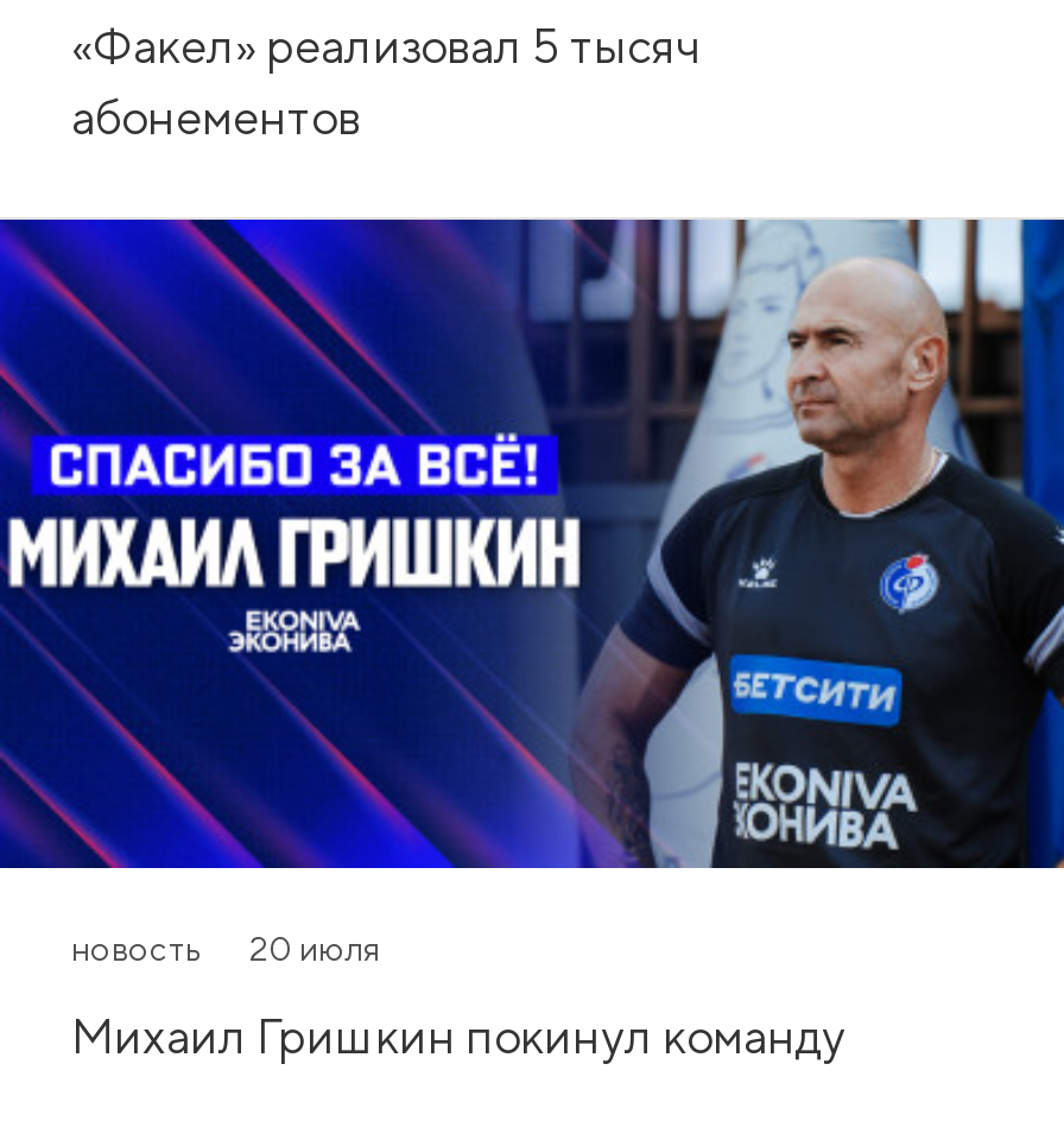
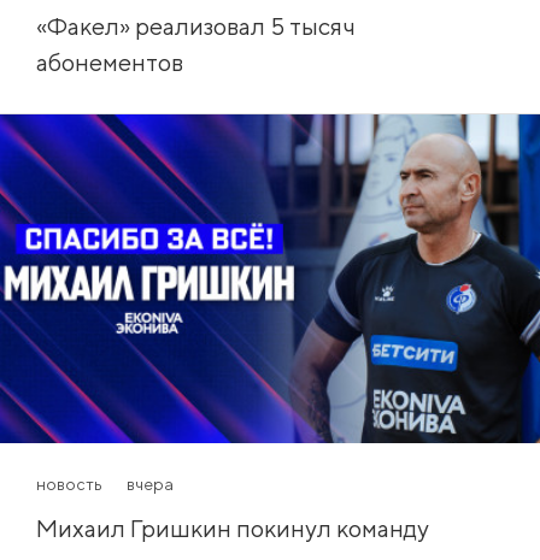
- 20 июля
+ вчера
